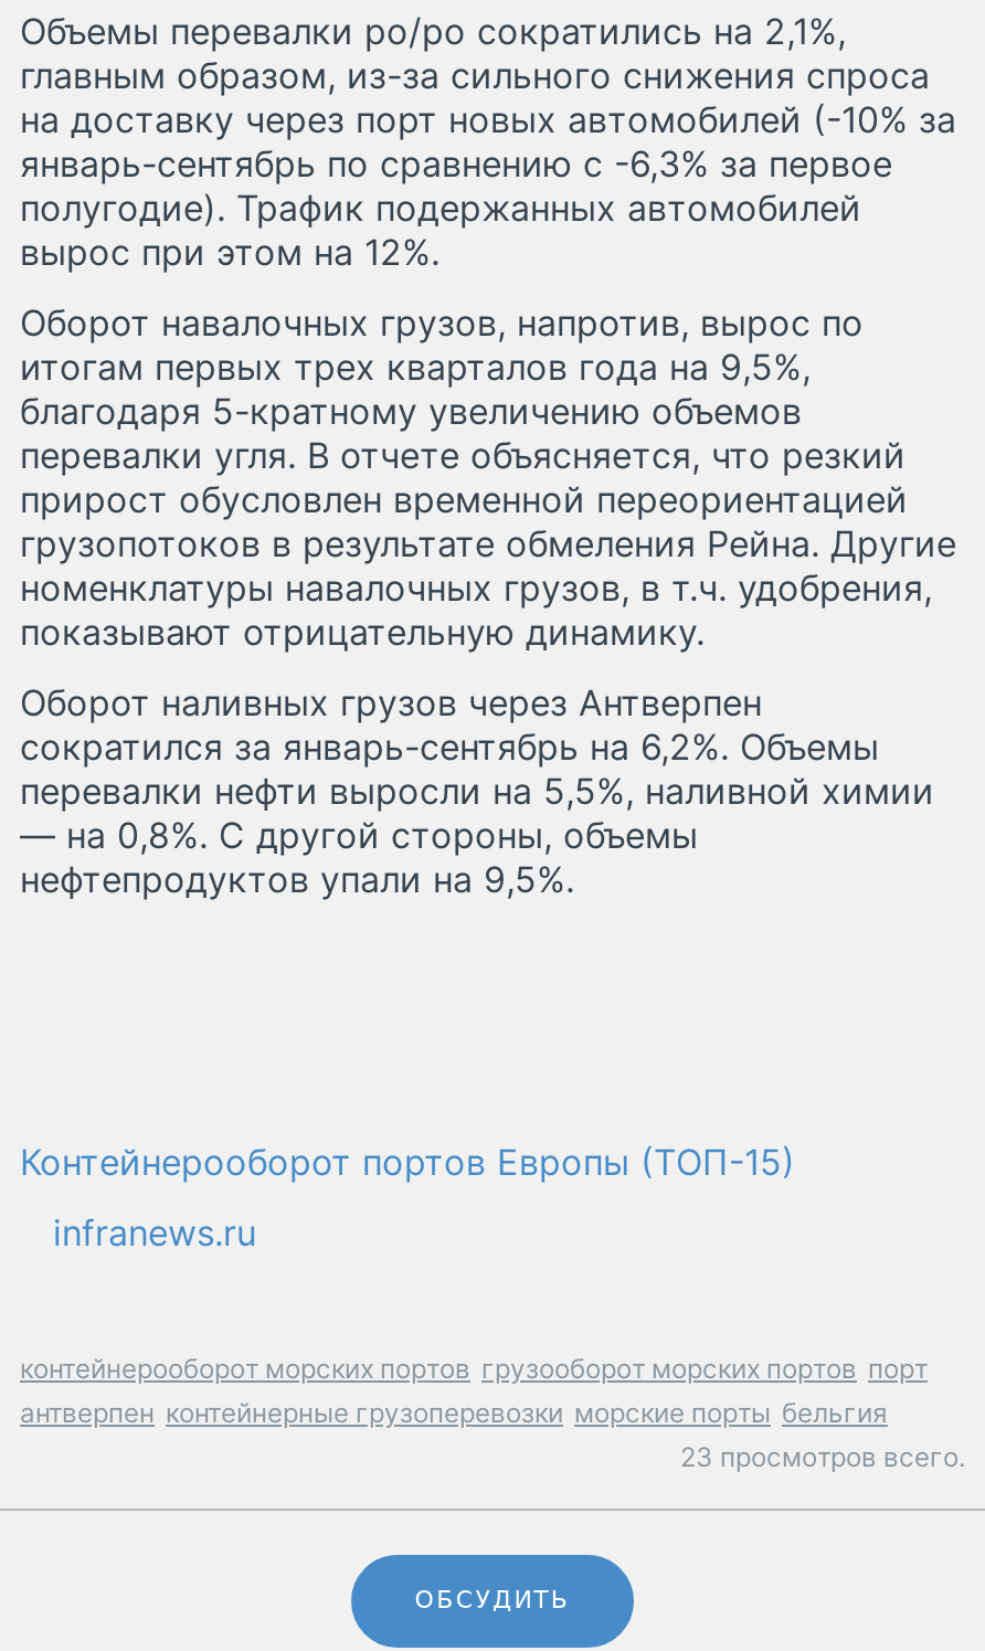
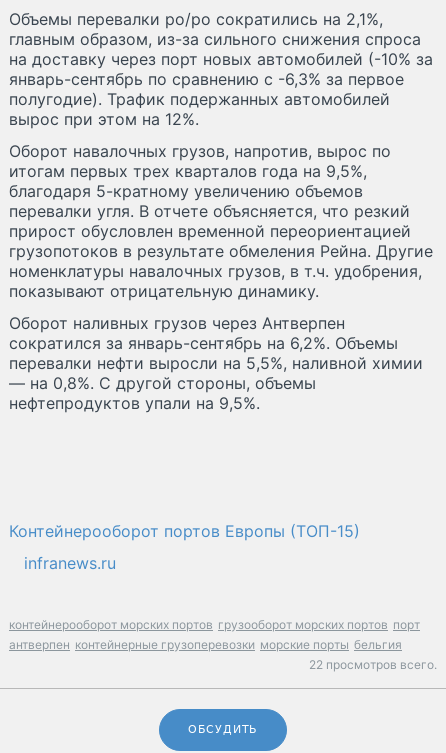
- 23 просмотров всего.
+ 22 просмотров всего.
